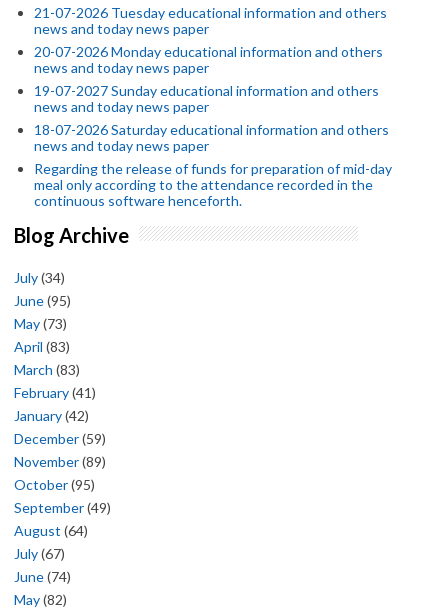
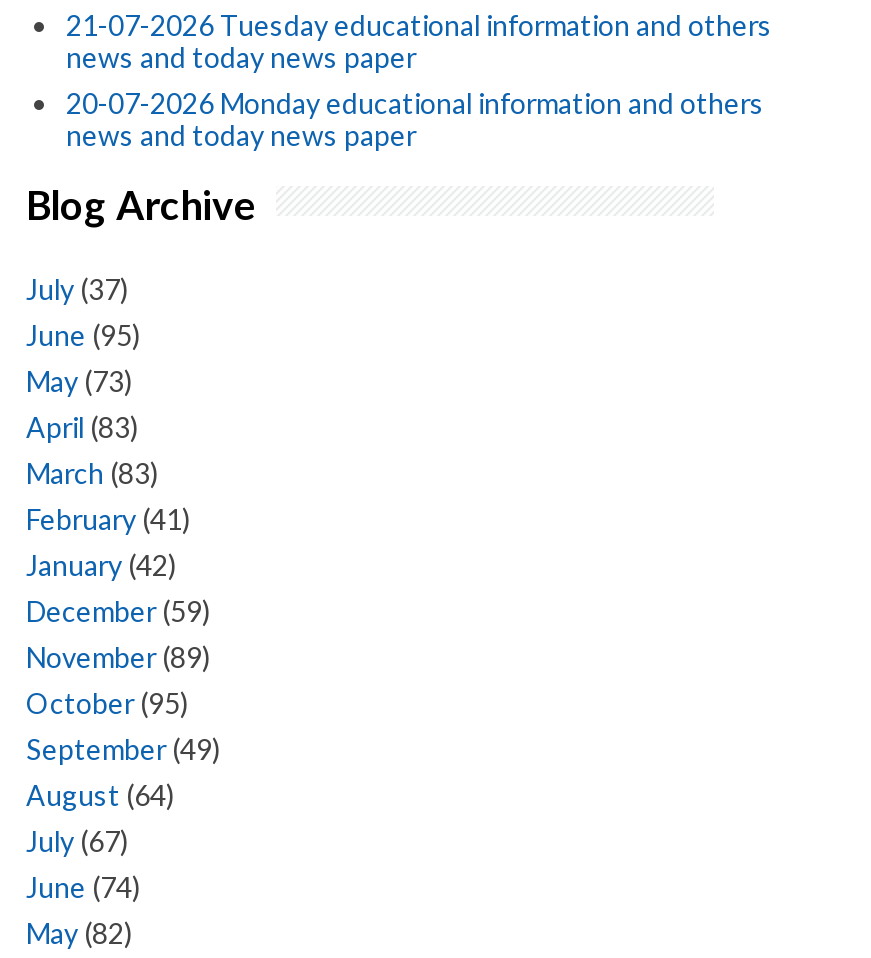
- 19-07-2027 Sunday educational information and others
- news and today news paper
- 18-07-2026 Saturday educational information and others
- news and today news paper
- Regarding the release of funds for preparation of mid-day
- meal only according to the attendance recorded in the
- continuous software henceforth.

- July (34)
+ July (37)
